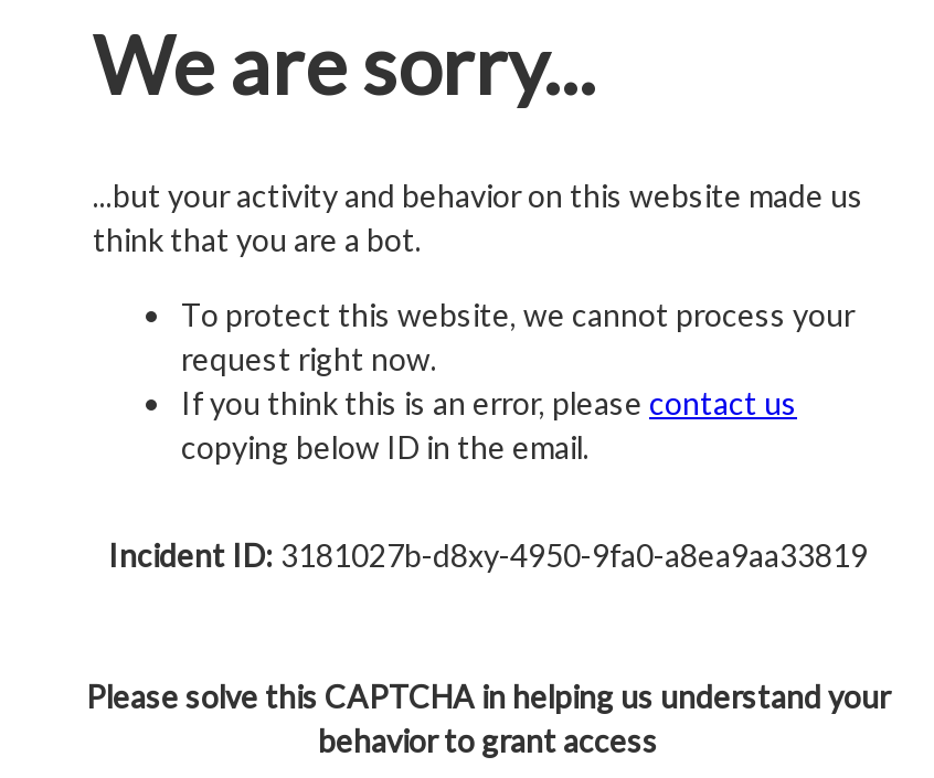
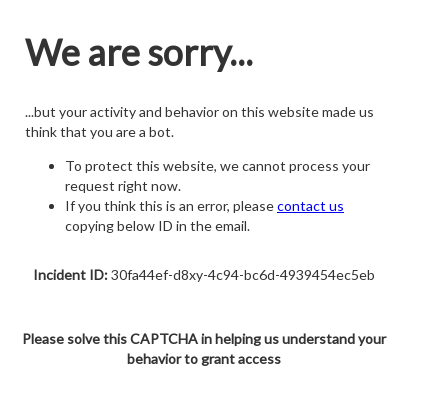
- Incident ID: 3181027b-d8xy-4950-9fa0-a8ea9aa33819
+ Incident ID: 30fa44ef-d8xy-4c94-bc6d-4939454ec5eb
